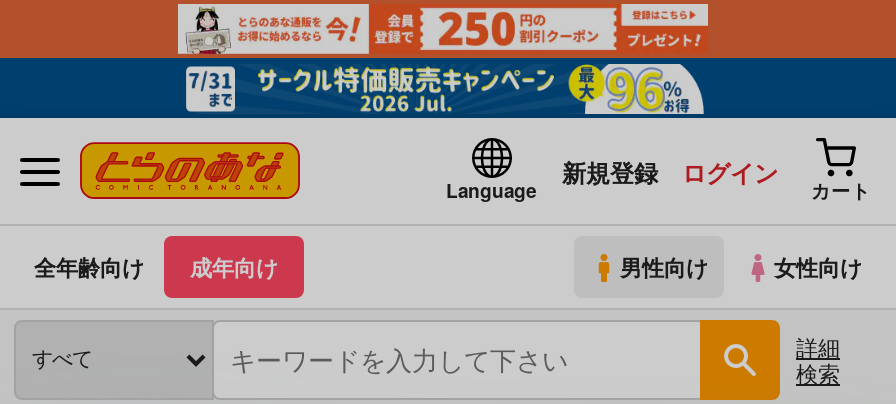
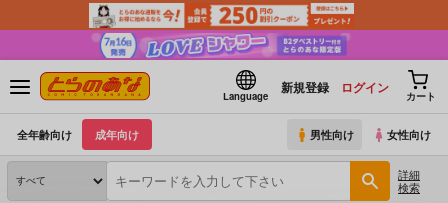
- [image]
+ [image]
